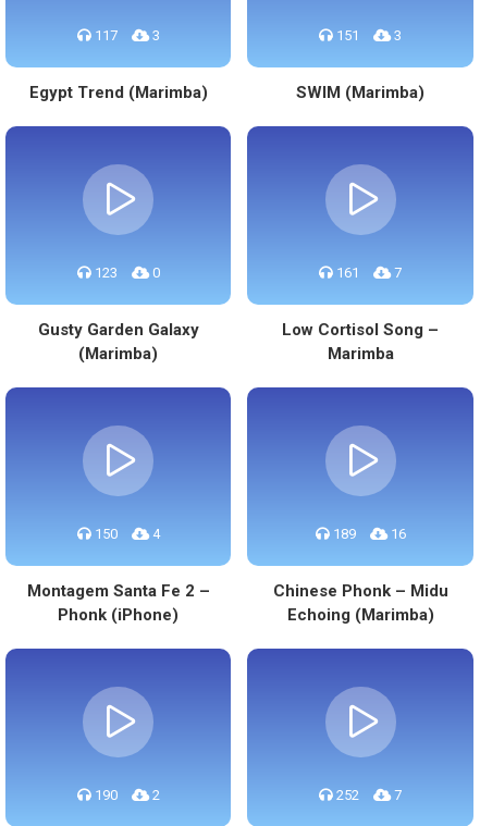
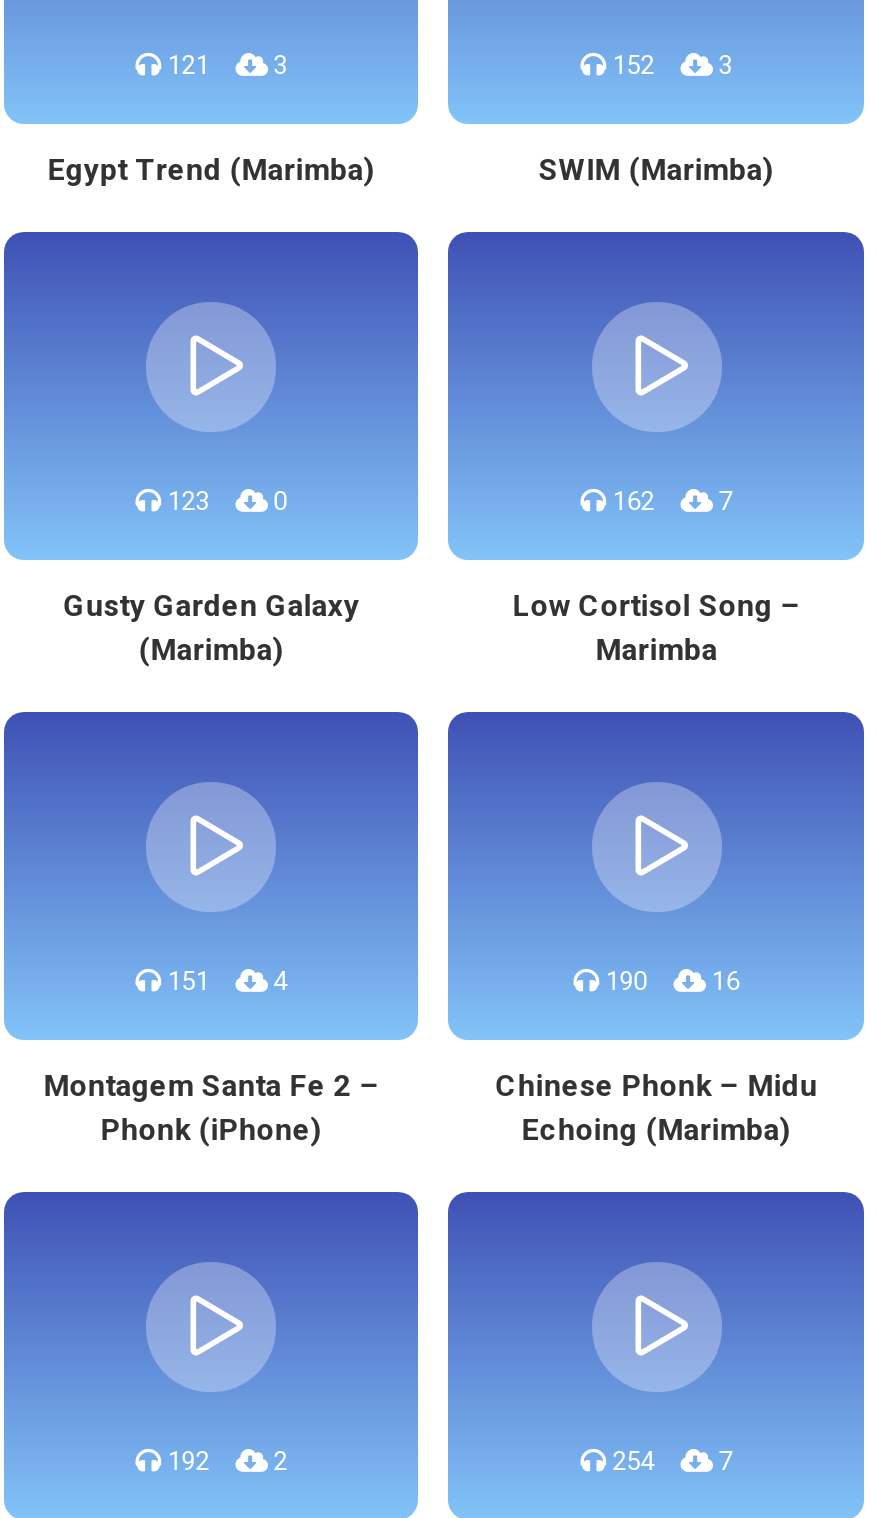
- 117 3
+ 121 3

- 151 3
+ 152 3

- 161 7
+ 162 7

- 150 4
+ 151 4

- 189 16
+ 190 16

- 190 2
+ 192 2

- 252 7
+ 254 7
